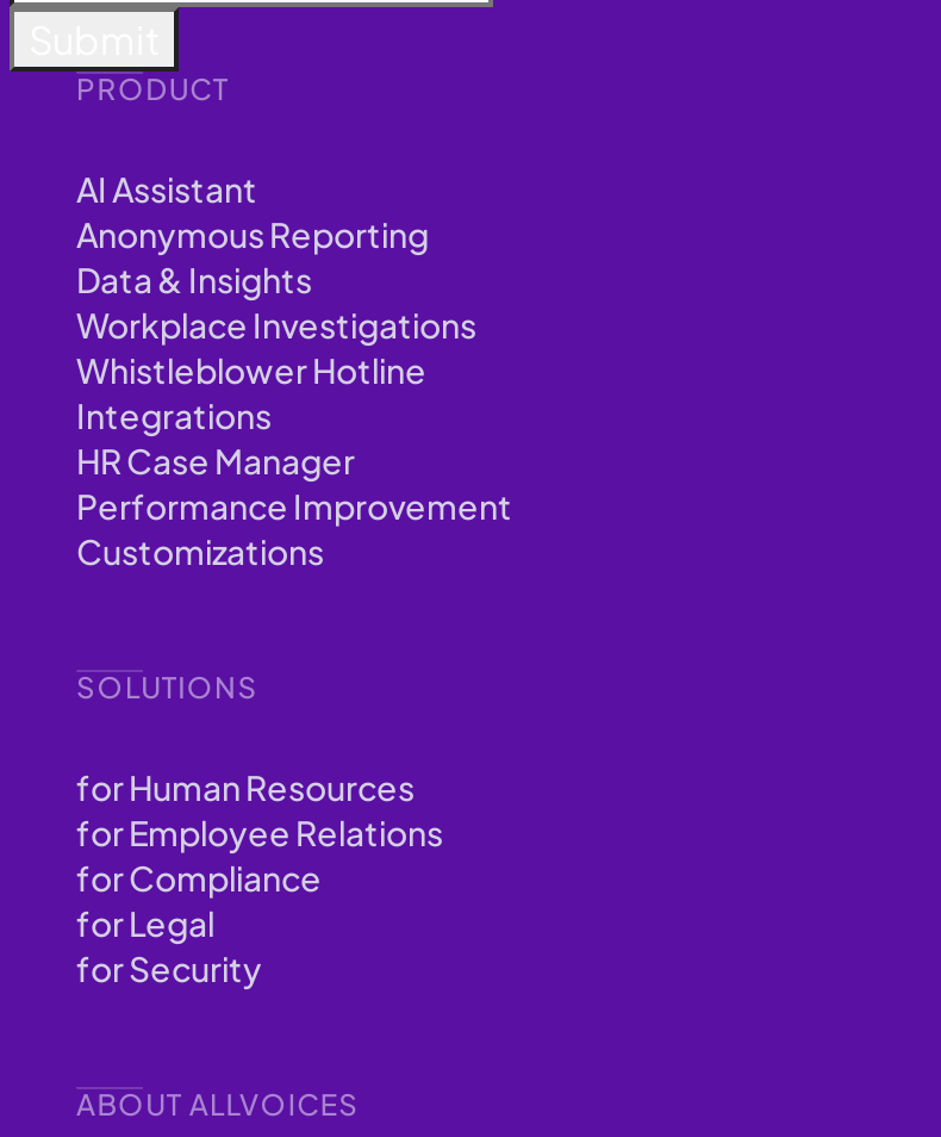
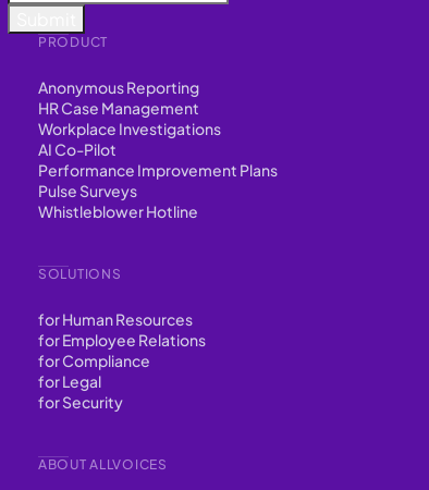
- AI Assistant

- Data & Insights
+ HR Case Management

+ AI Co-Pilot
+ Performance Improvement Plans
+ Pulse Surveys

moved down: Whistleblower Hotline

- Integrations
- HR Case Manager
- Performance Improvement
- Customizations
